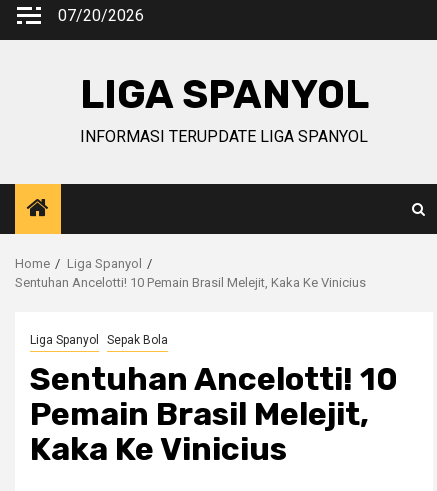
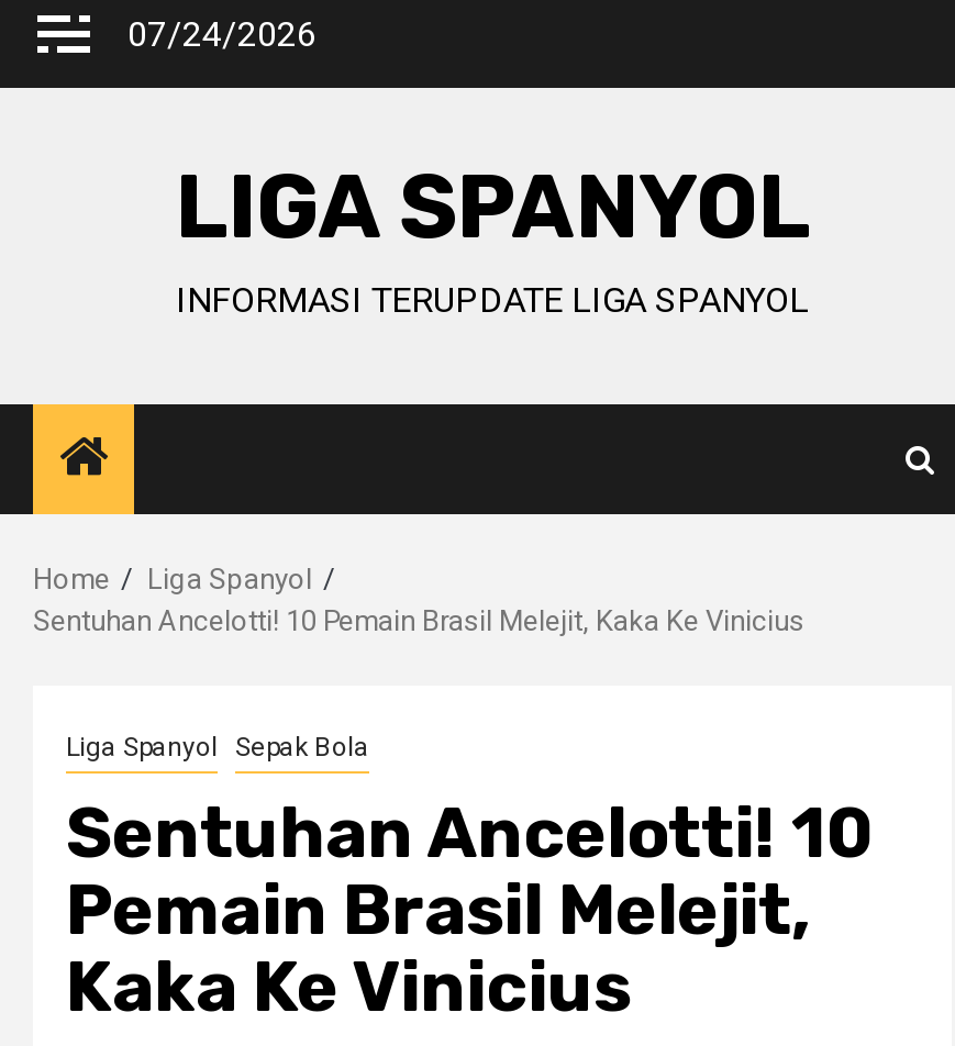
- 07/20/2026
+ 07/24/2026
